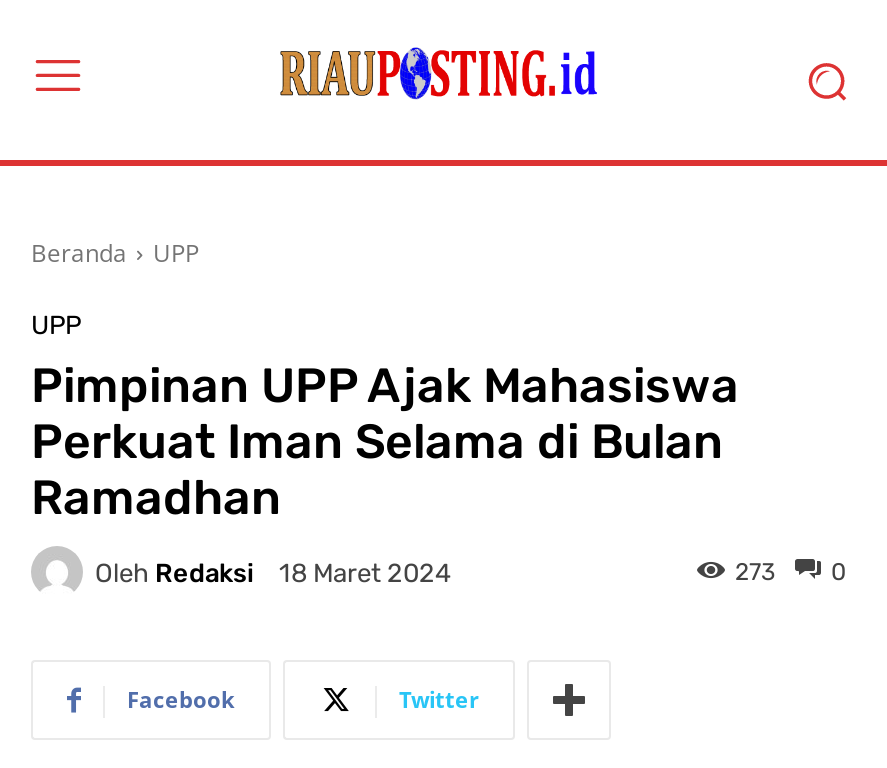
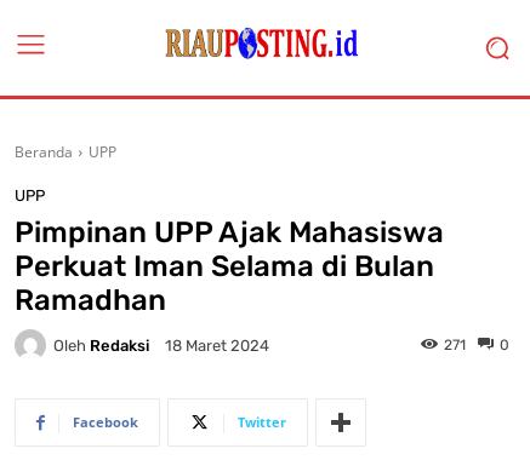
- 273 0
+ 271 0
